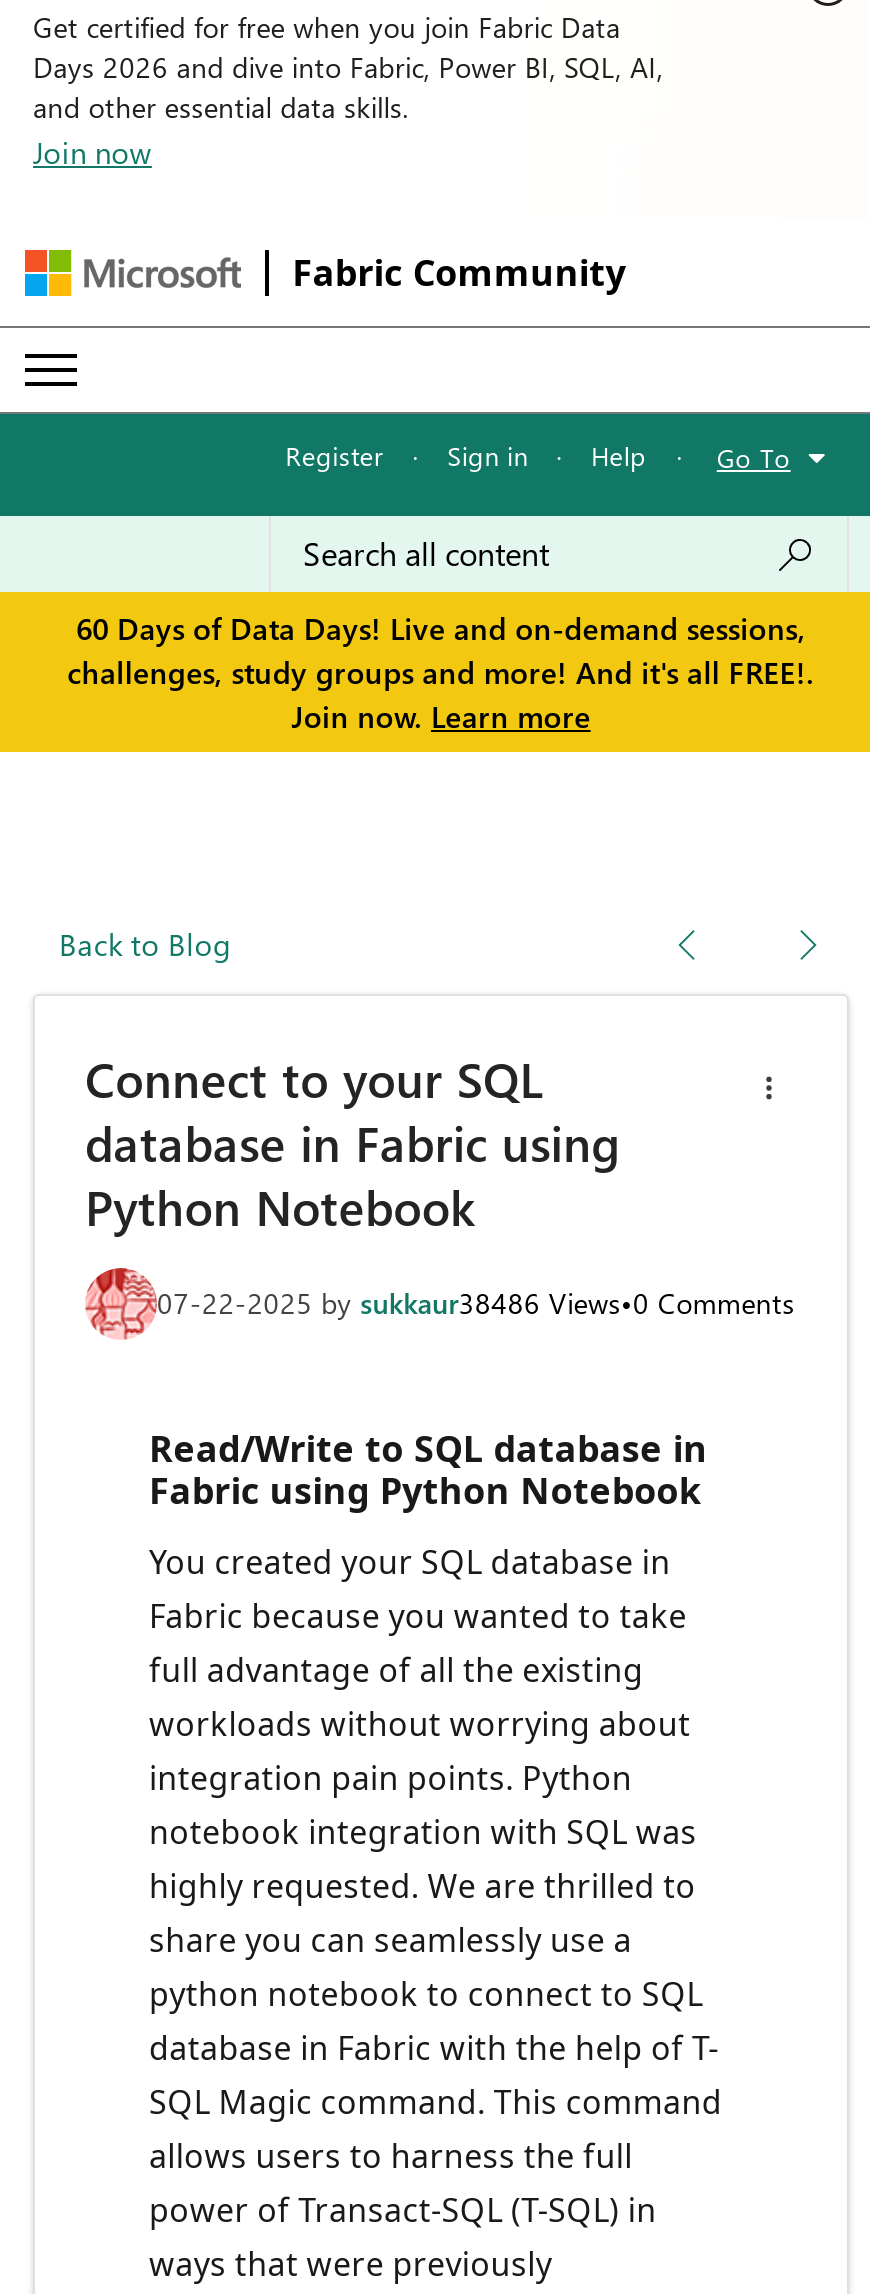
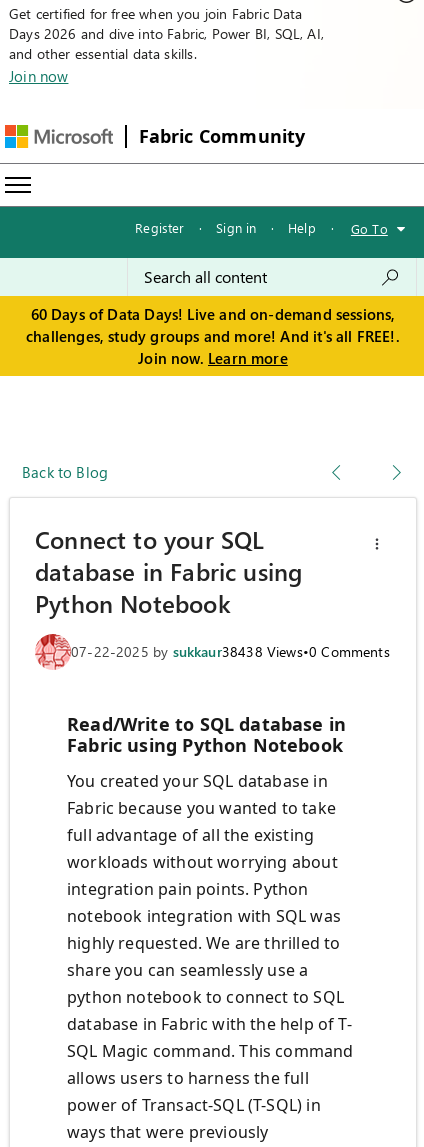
- 07-22-2025 by sukkaur38486 Views•0 Comments
+ 07-22-2025 by sukkaur38438 Views•0 Comments
